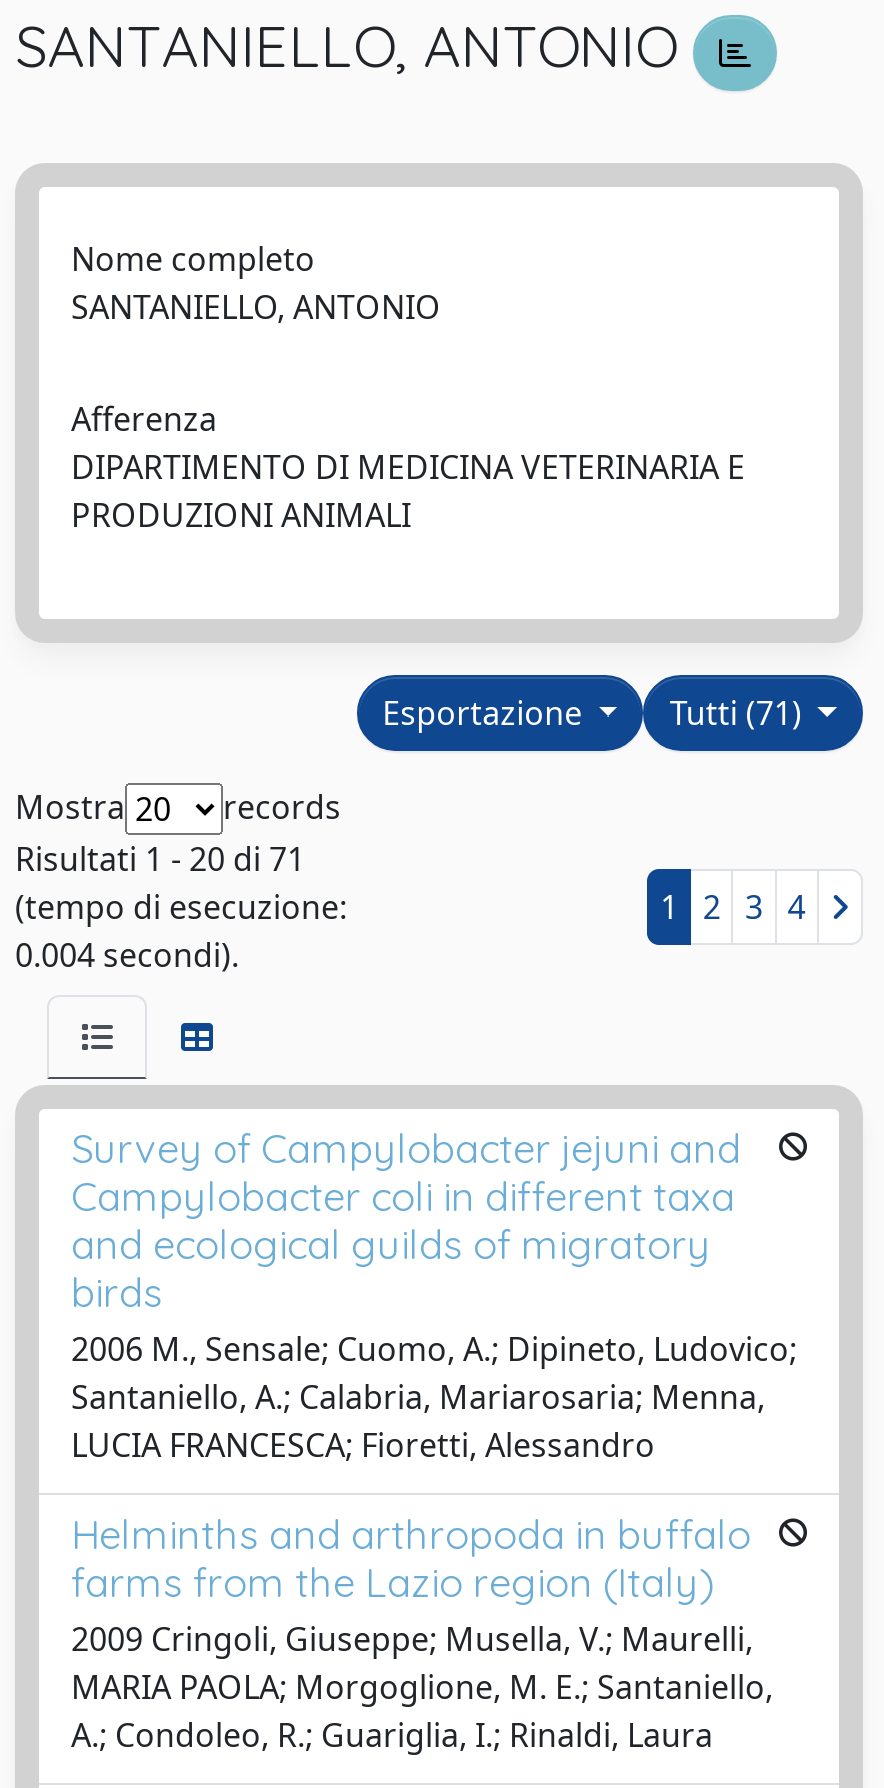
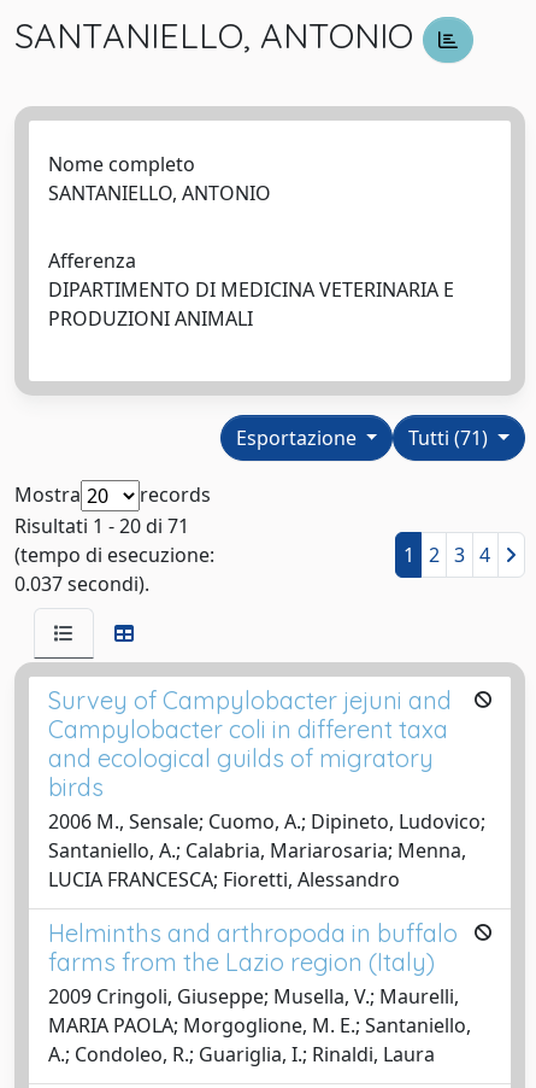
- 0.004 secondi).
+ 0.037 secondi).
